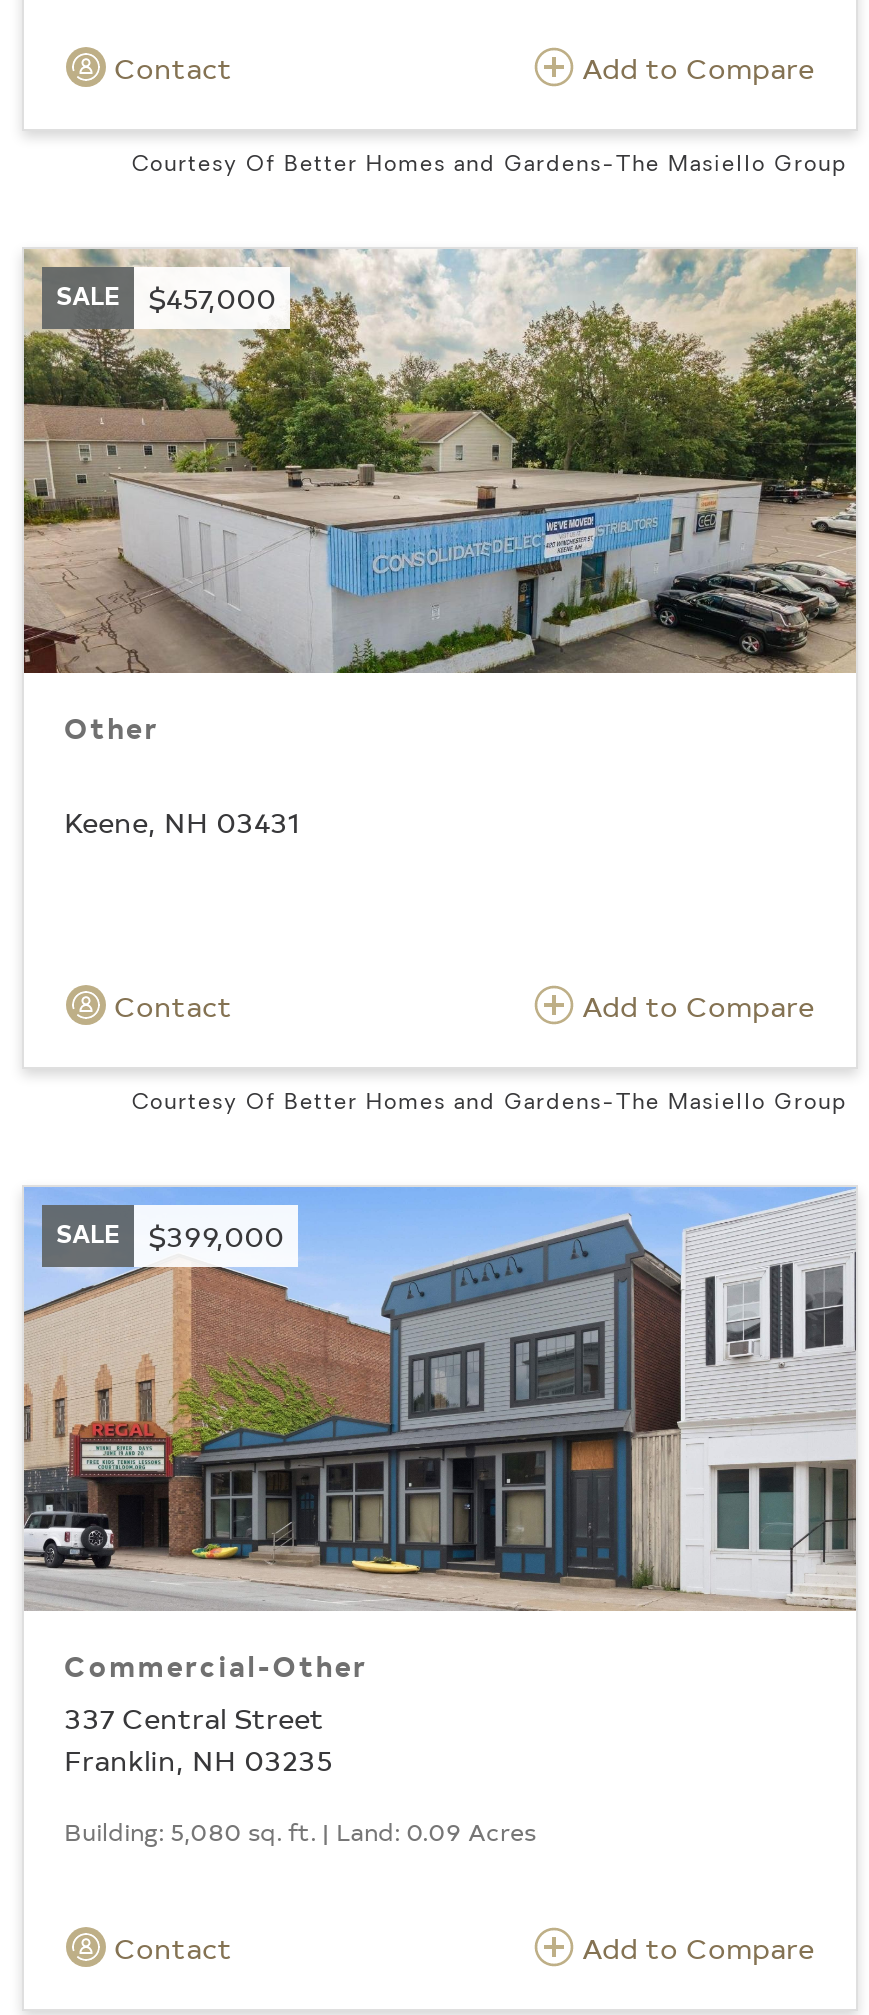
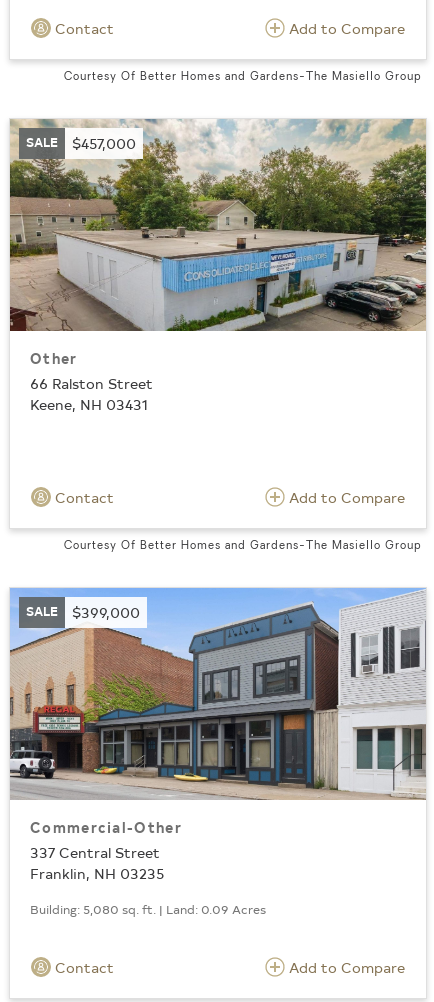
+ 66 Ralston Street
